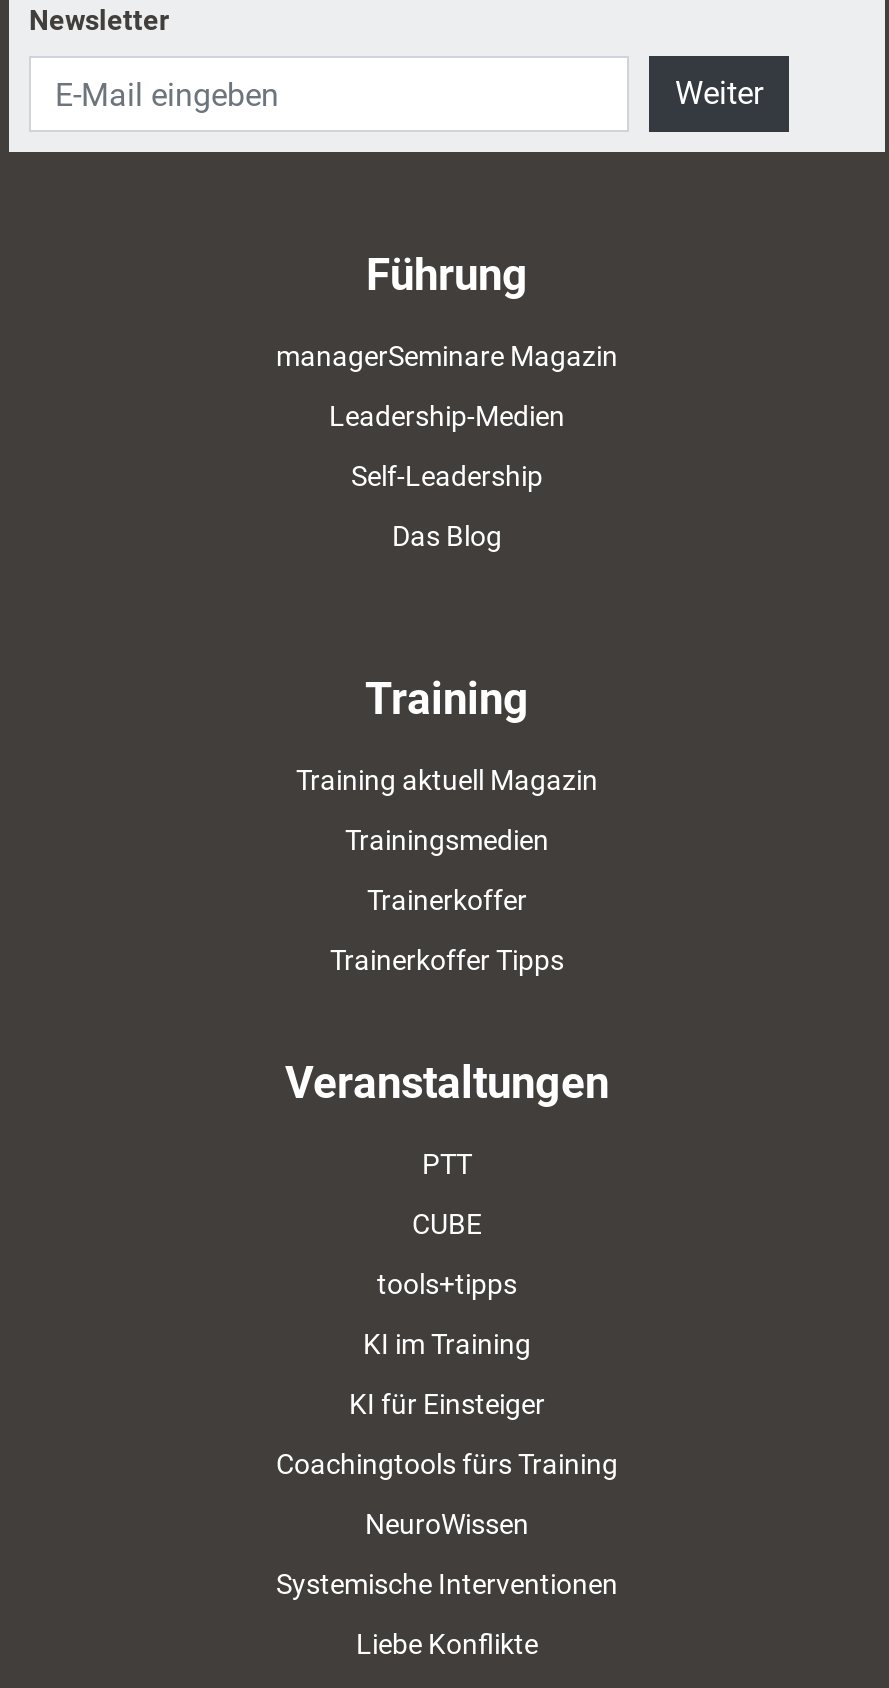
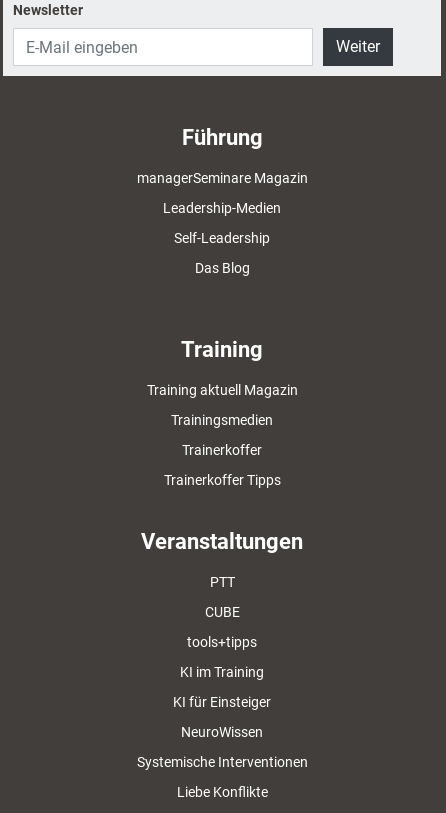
- Coachingtools fürs Training
